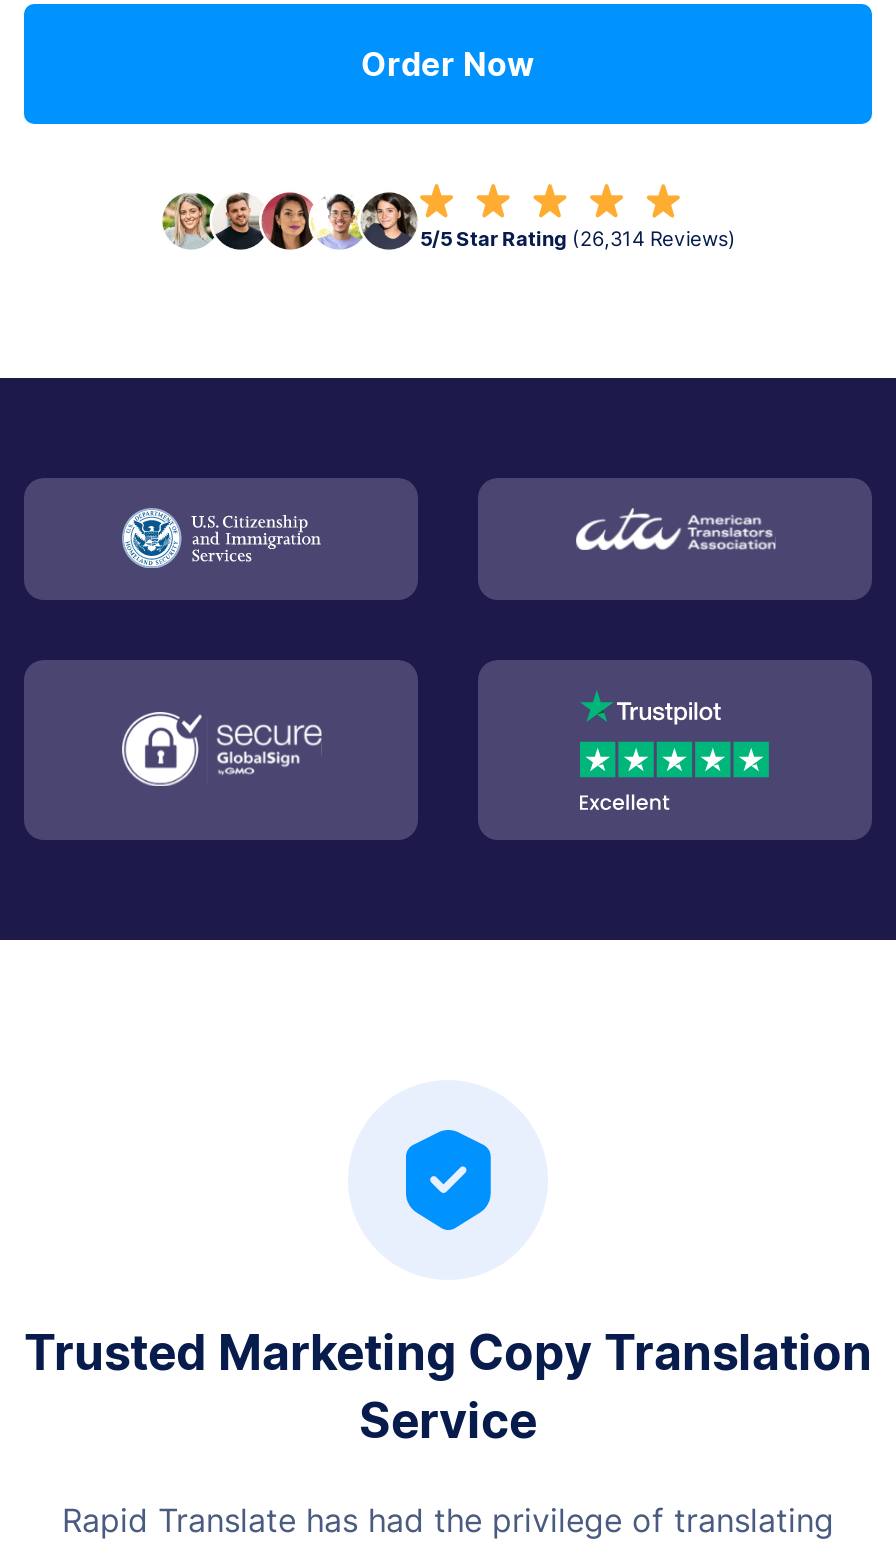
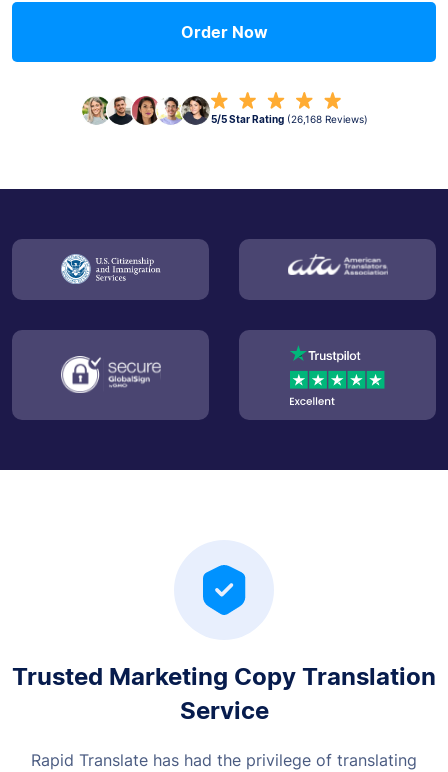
- 5/5 Star Rating (26,314 Reviews)
+ 5/5 Star Rating (26,168 Reviews)
